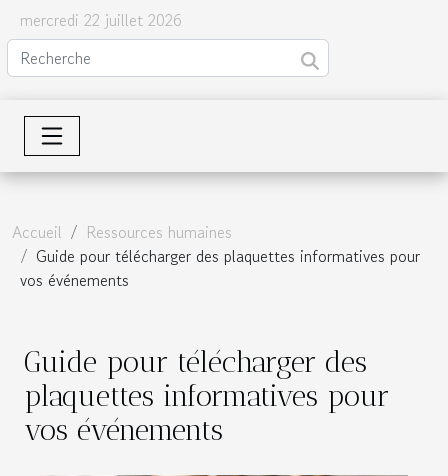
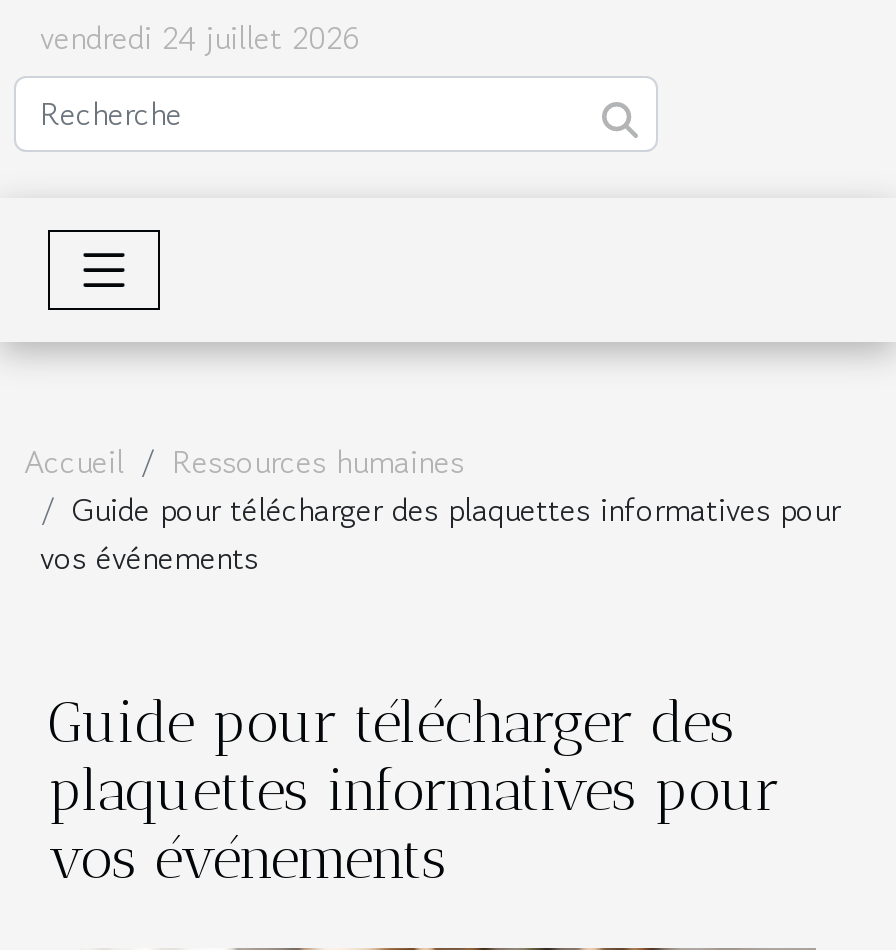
- mercredi 22 juillet 2026
+ vendredi 24 juillet 2026
